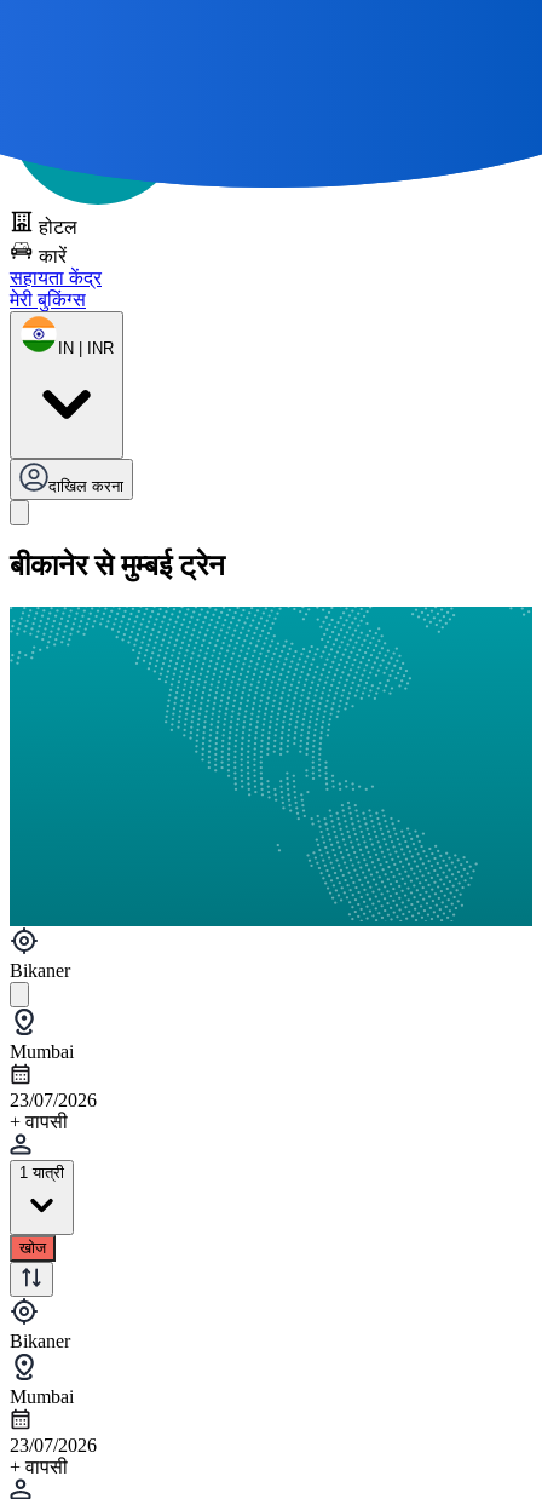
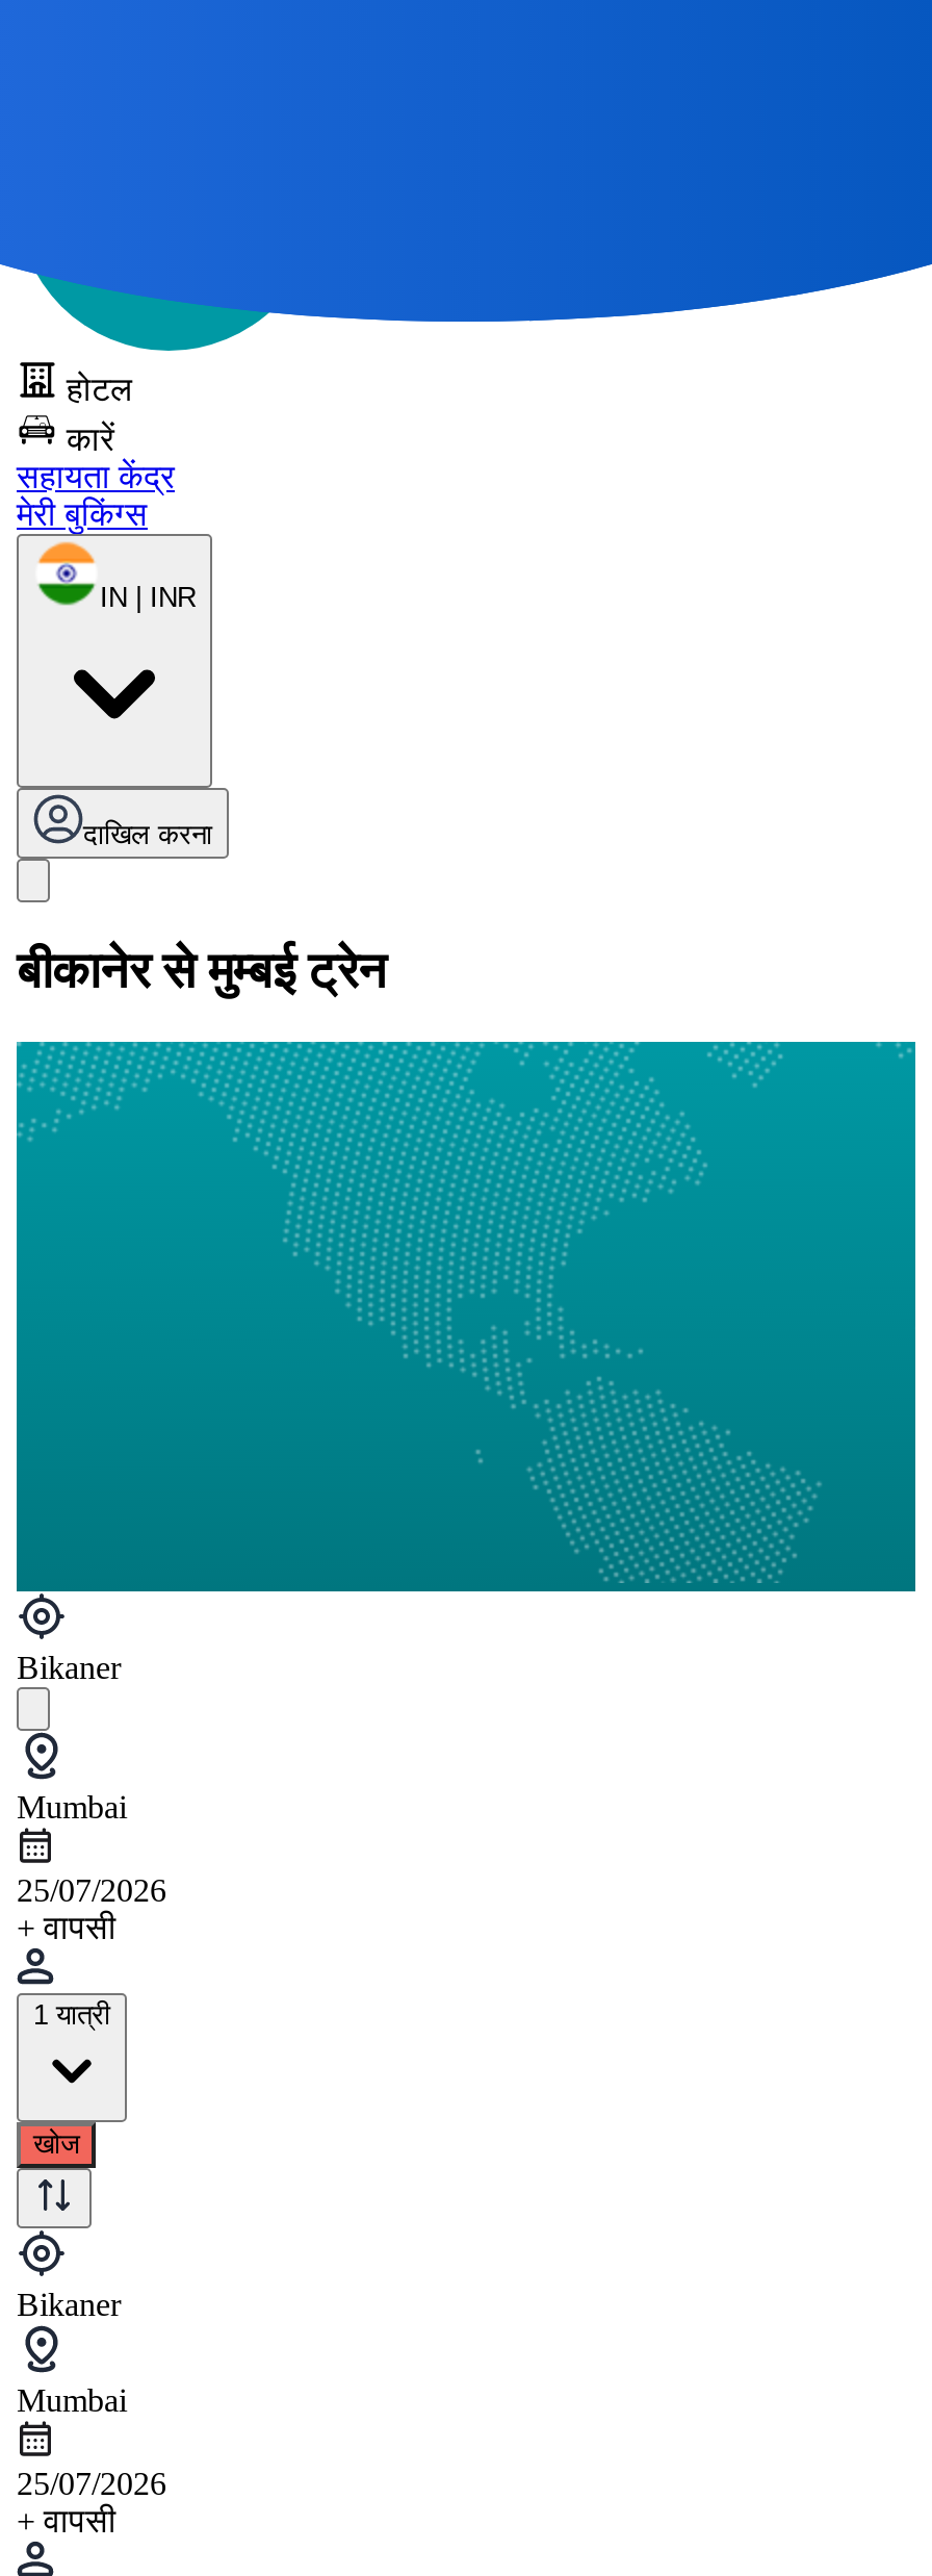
- 23/07/2026
+ 25/07/2026

- 23/07/2026
+ 25/07/2026
